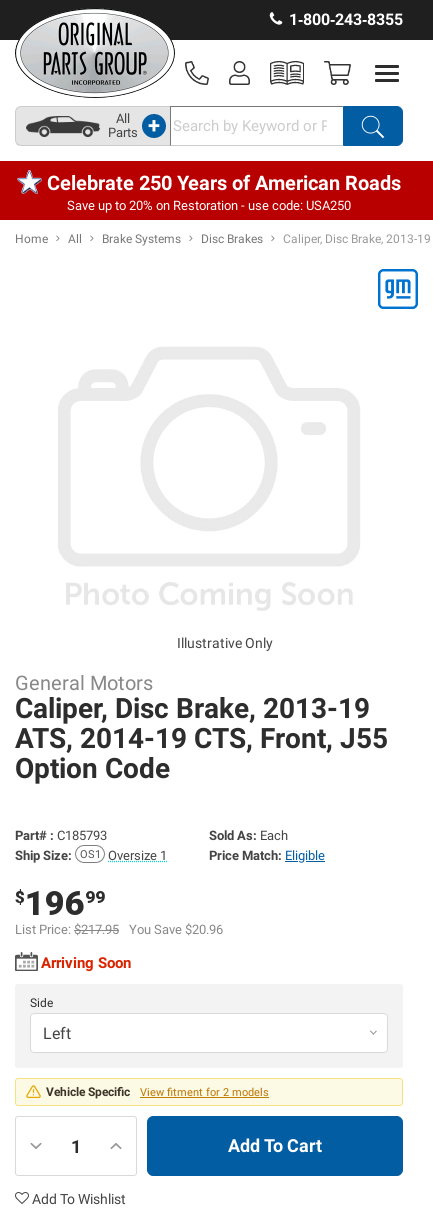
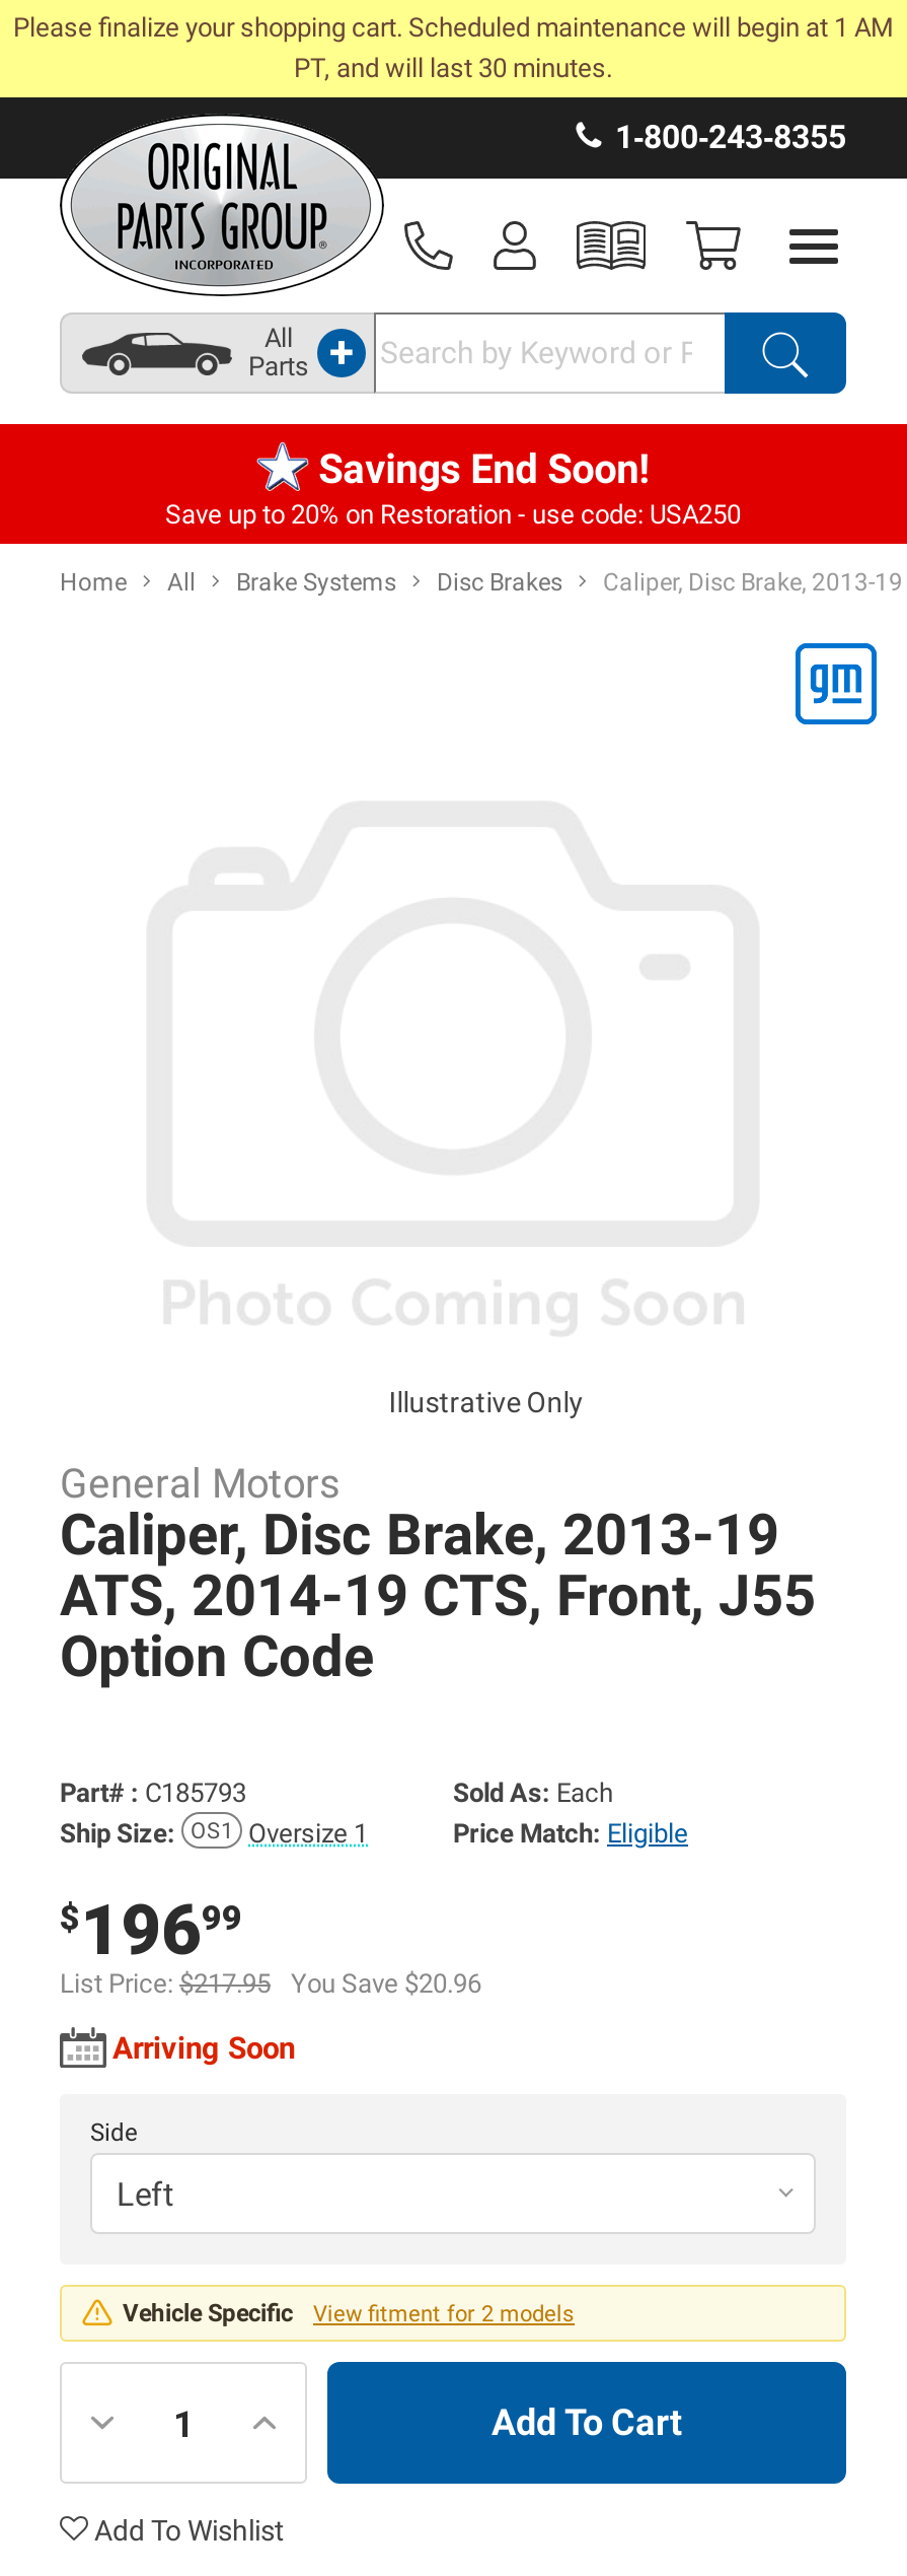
+ Please finalize your shopping cart. Scheduled maintenance will begin at 1 AM
+ PT, and will last 30 minutes.

- Celebrate 250 Years of American Roads
+ Savings End Soon!
